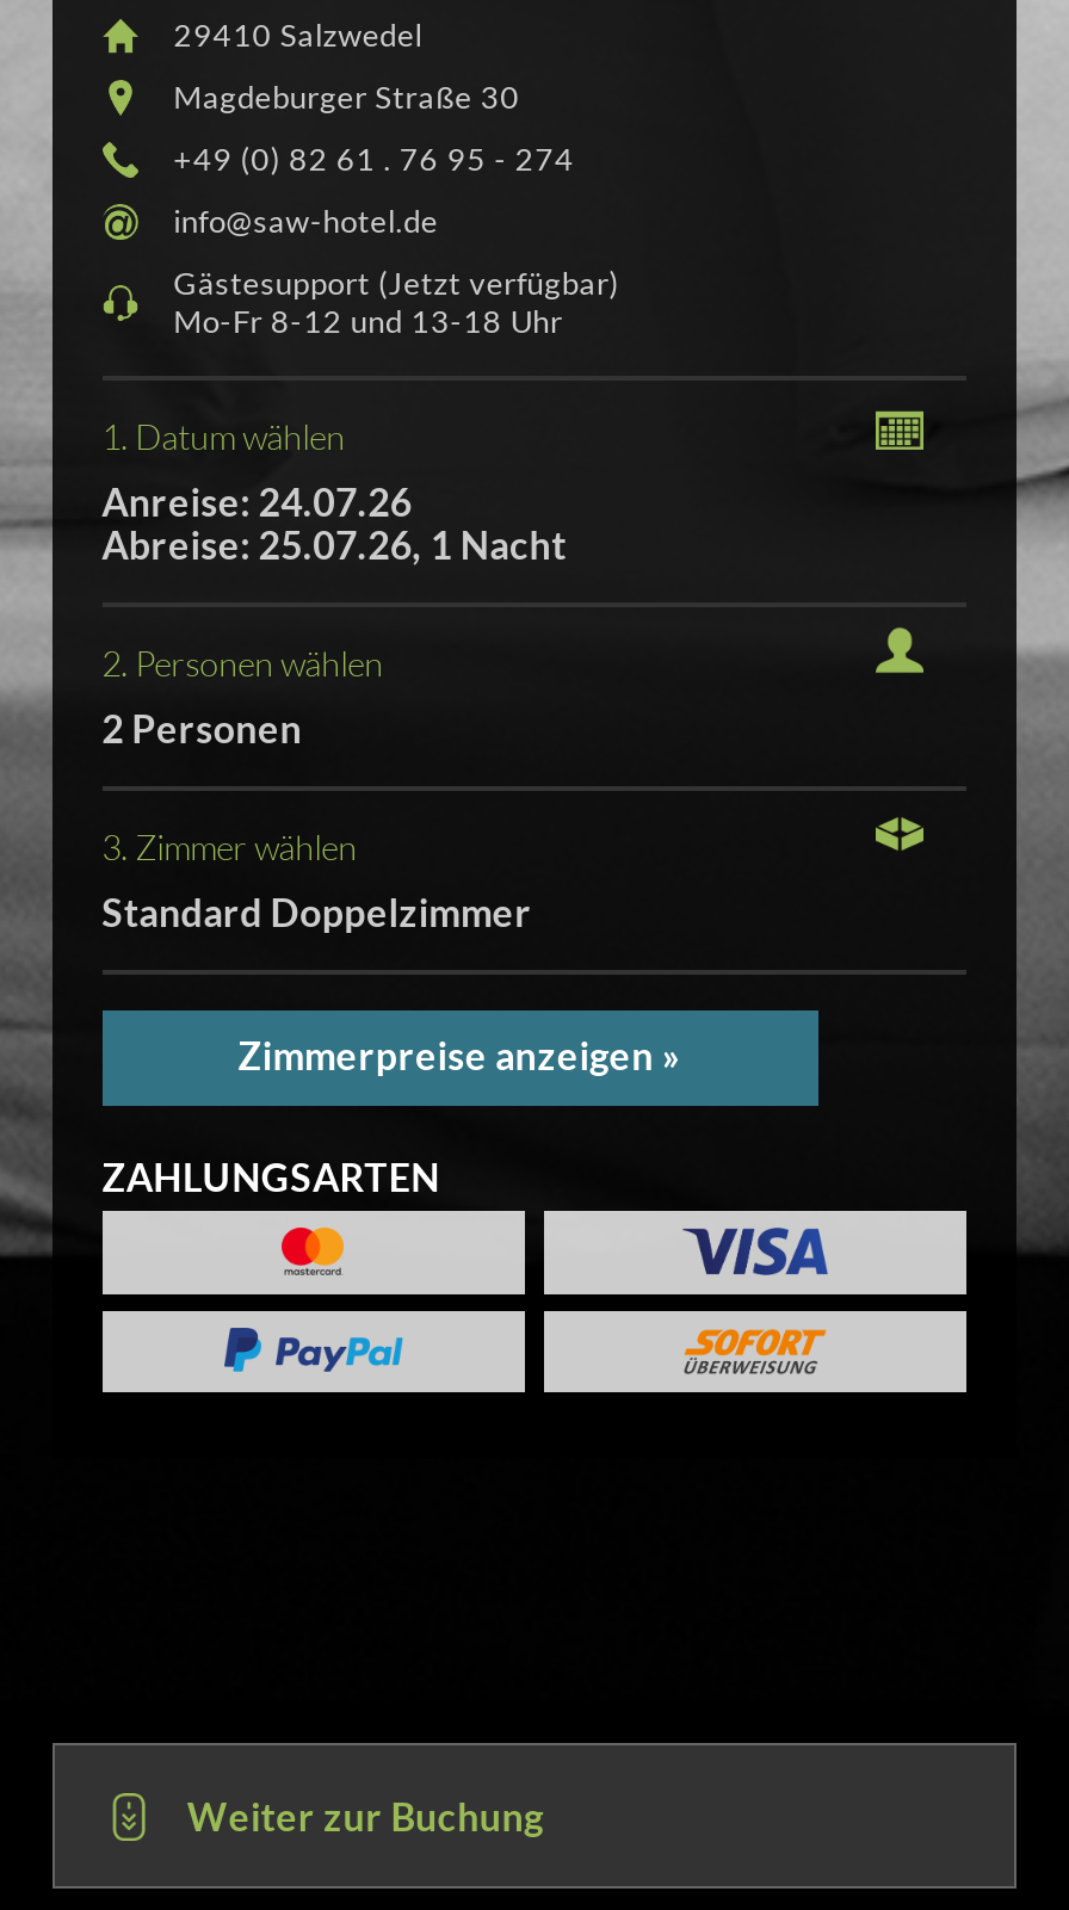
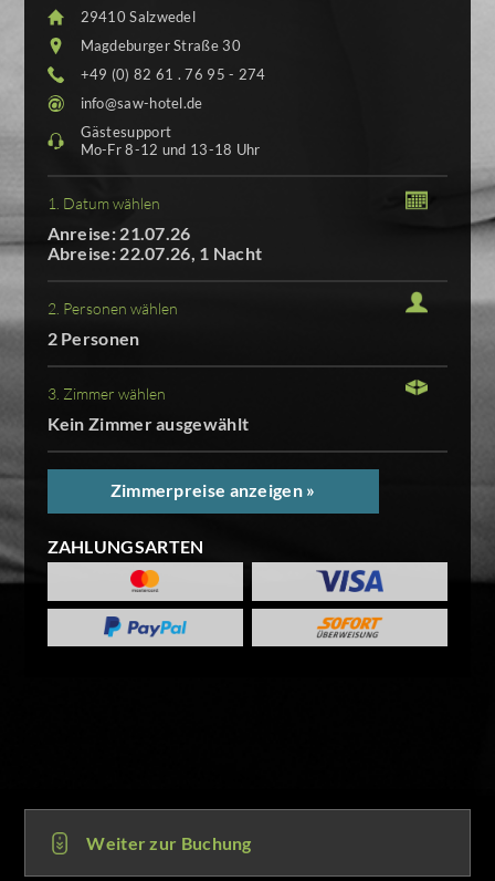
- Gästesupport (Jetzt verfügbar)
+ Gästesupport

- Anreise: 24.07.26
+ Anreise: 21.07.26

- Abreise: 25.07.26, 1 Nacht
+ Abreise: 22.07.26, 1 Nacht

- Standard Doppelzimmer
+ Kein Zimmer ausgewählt
